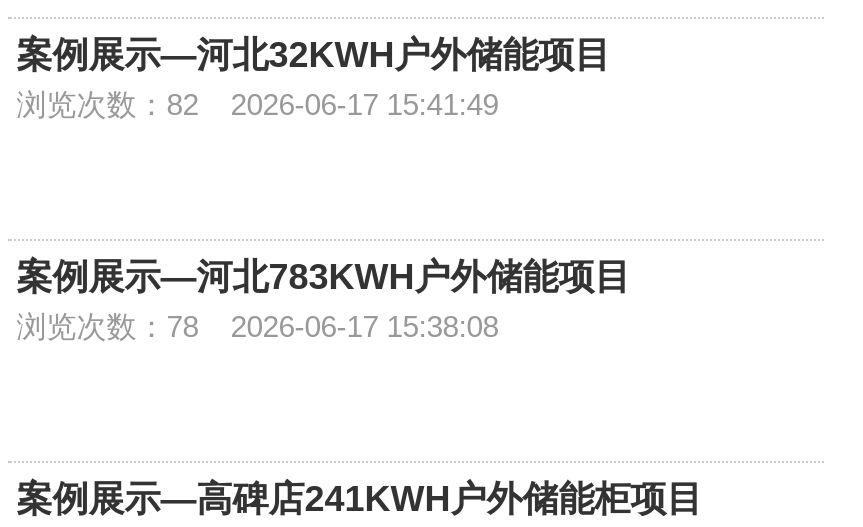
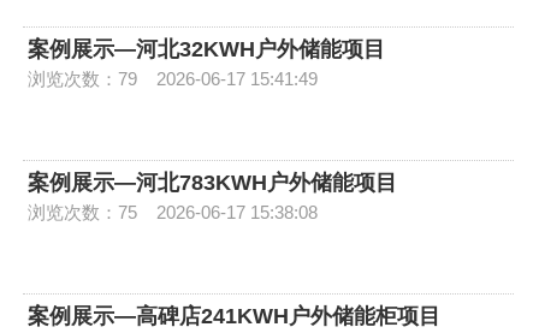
- 浏览次数：82 2026-06-17 15:41:49
+ 浏览次数：79 2026-06-17 15:41:49

- 浏览次数：78 2026-06-17 15:38:08
+ 浏览次数：75 2026-06-17 15:38:08
